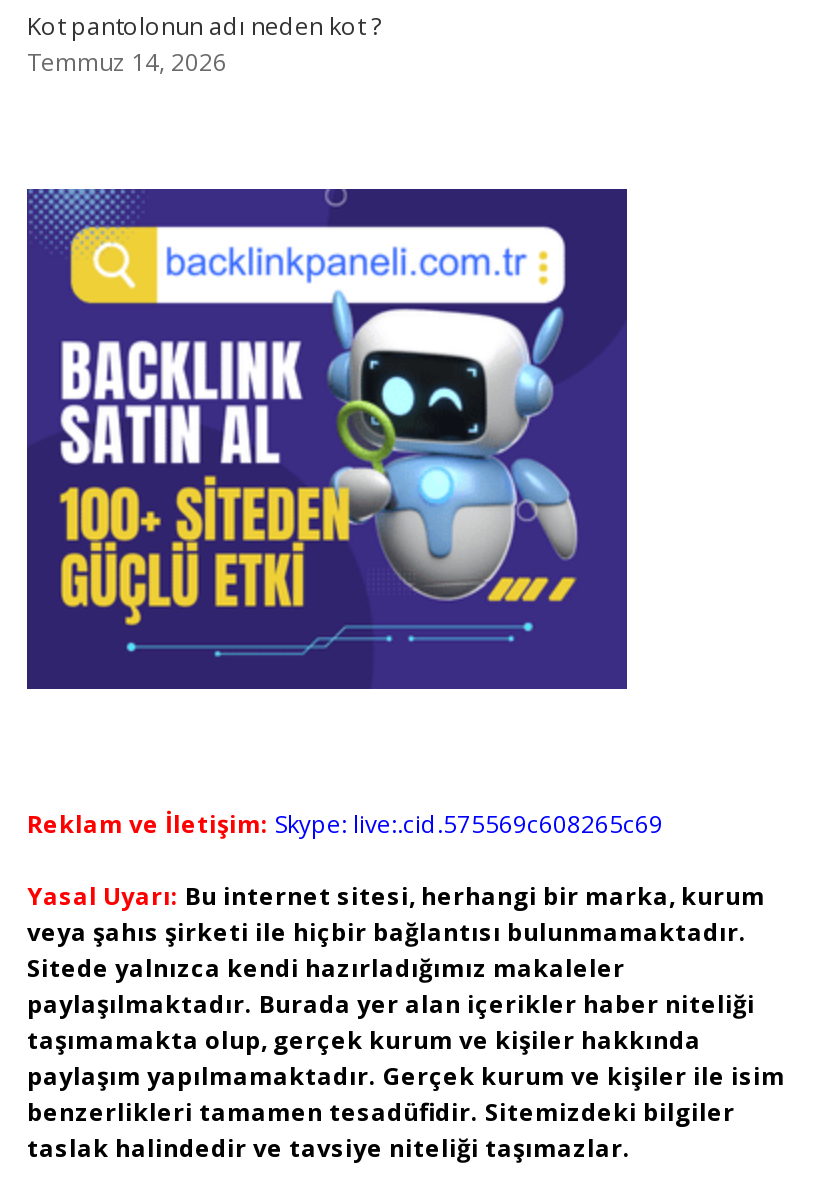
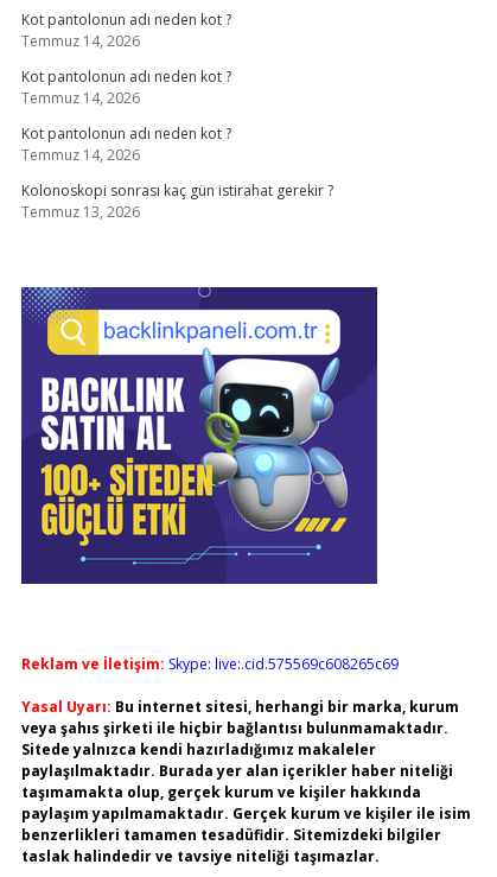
+ Kot pantolonun adı neden kot ?
+ Temmuz 14, 2026
+ Kot pantolonun adı neden kot ?
+ Temmuz 14, 2026
+ Kolonoskopi sonrası kaç gün istirahat gerekir ?
+ Temmuz 13, 2026
